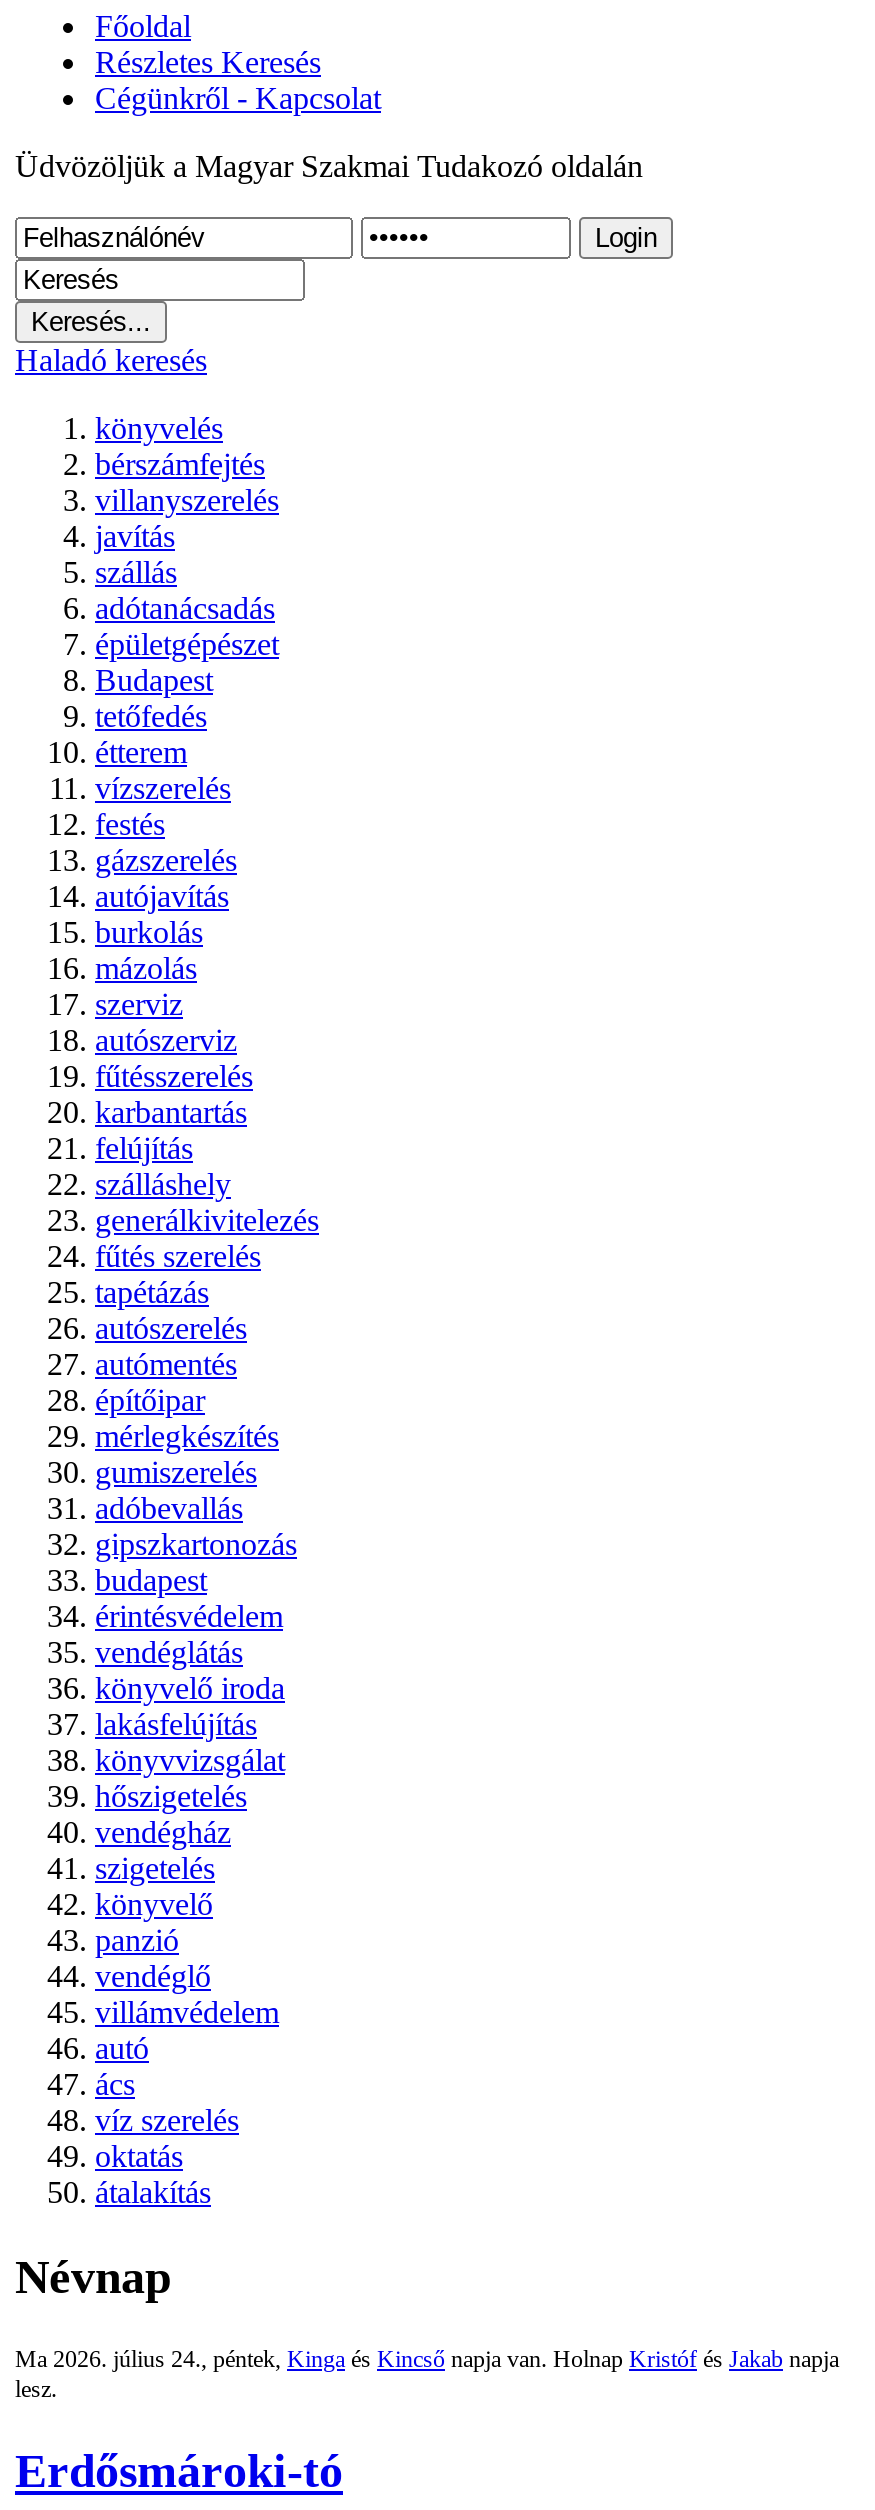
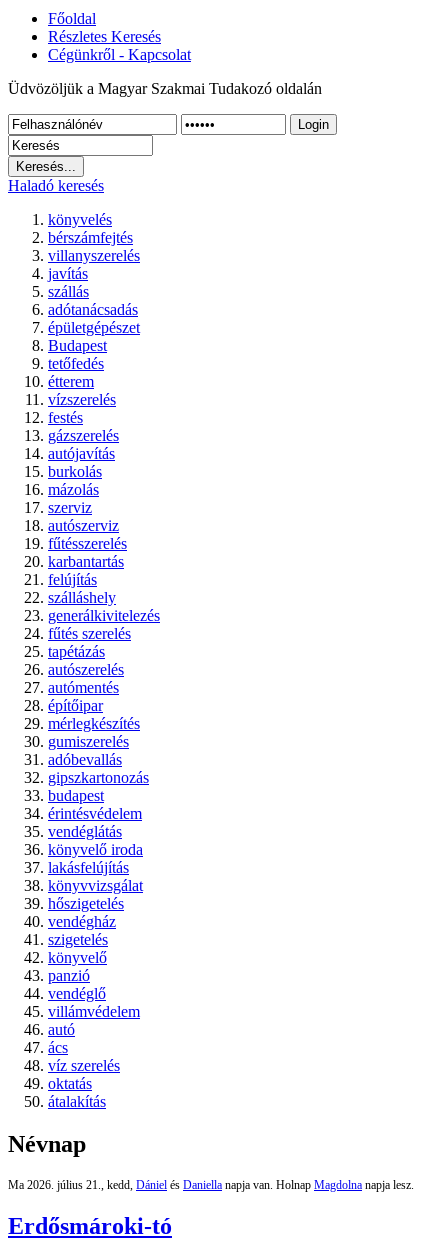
- Ma 2026. július 24., péntek, Kinga és Kincső napja van. Holnap Kristóf és Jakab napja
- lesz.
+ Ma 2026. július 21., kedd, Dániel és Daniella napja van. Holnap Magdolna napja lesz.
